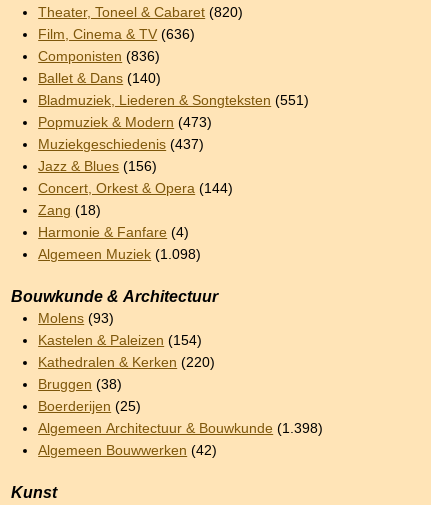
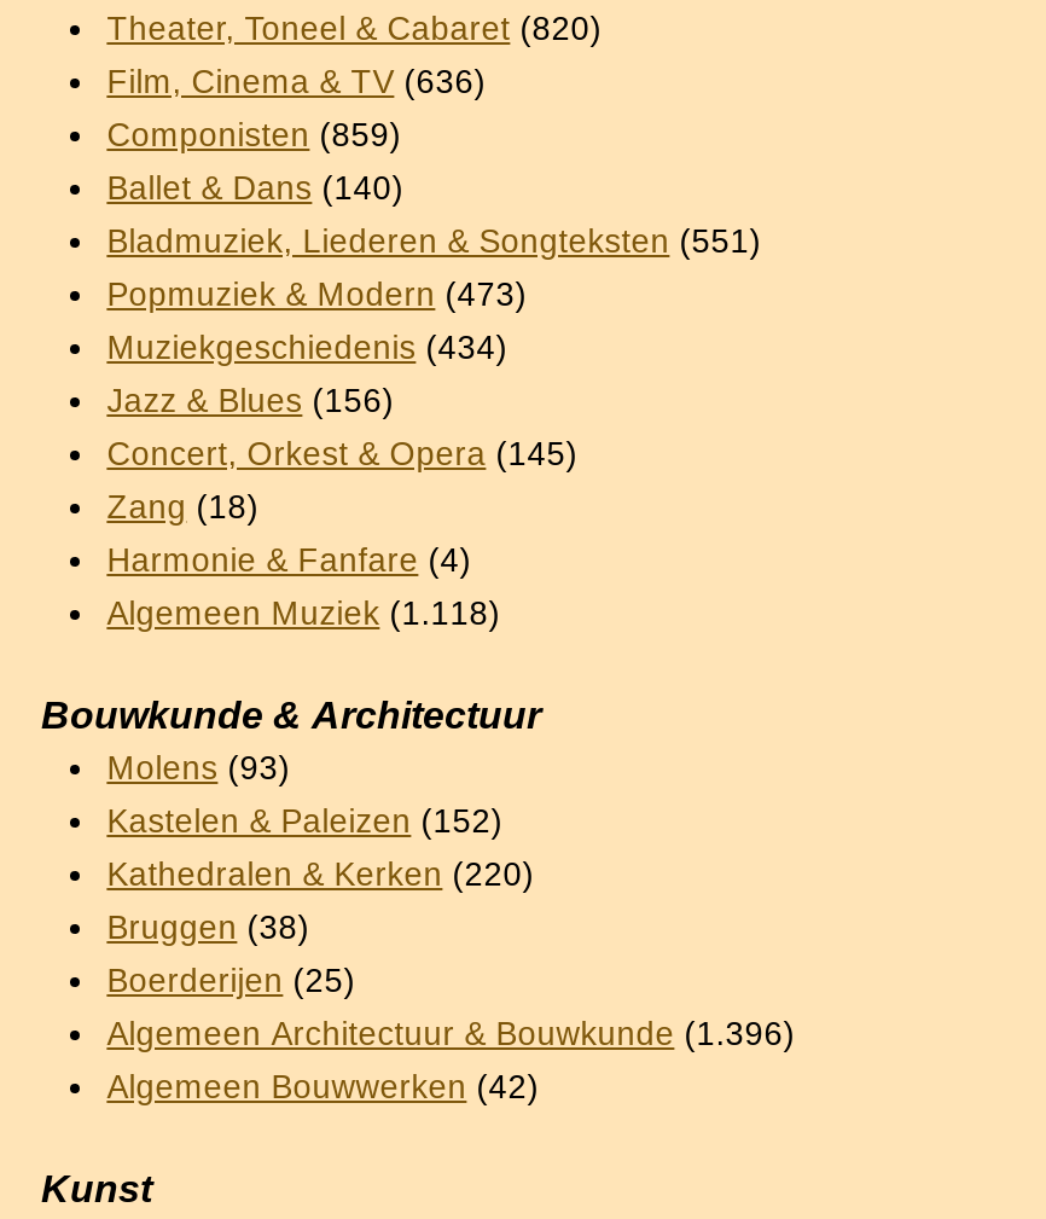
- Componisten (836)
+ Componisten (859)

- Muziekgeschiedenis (437)
+ Muziekgeschiedenis (434)

- Concert, Orkest & Opera (144)
+ Concert, Orkest & Opera (145)

- Algemeen Muziek (1.098)
+ Algemeen Muziek (1.118)

- Kastelen & Paleizen (154)
+ Kastelen & Paleizen (152)

- Algemeen Architectuur & Bouwkunde (1.398)
+ Algemeen Architectuur & Bouwkunde (1.396)
